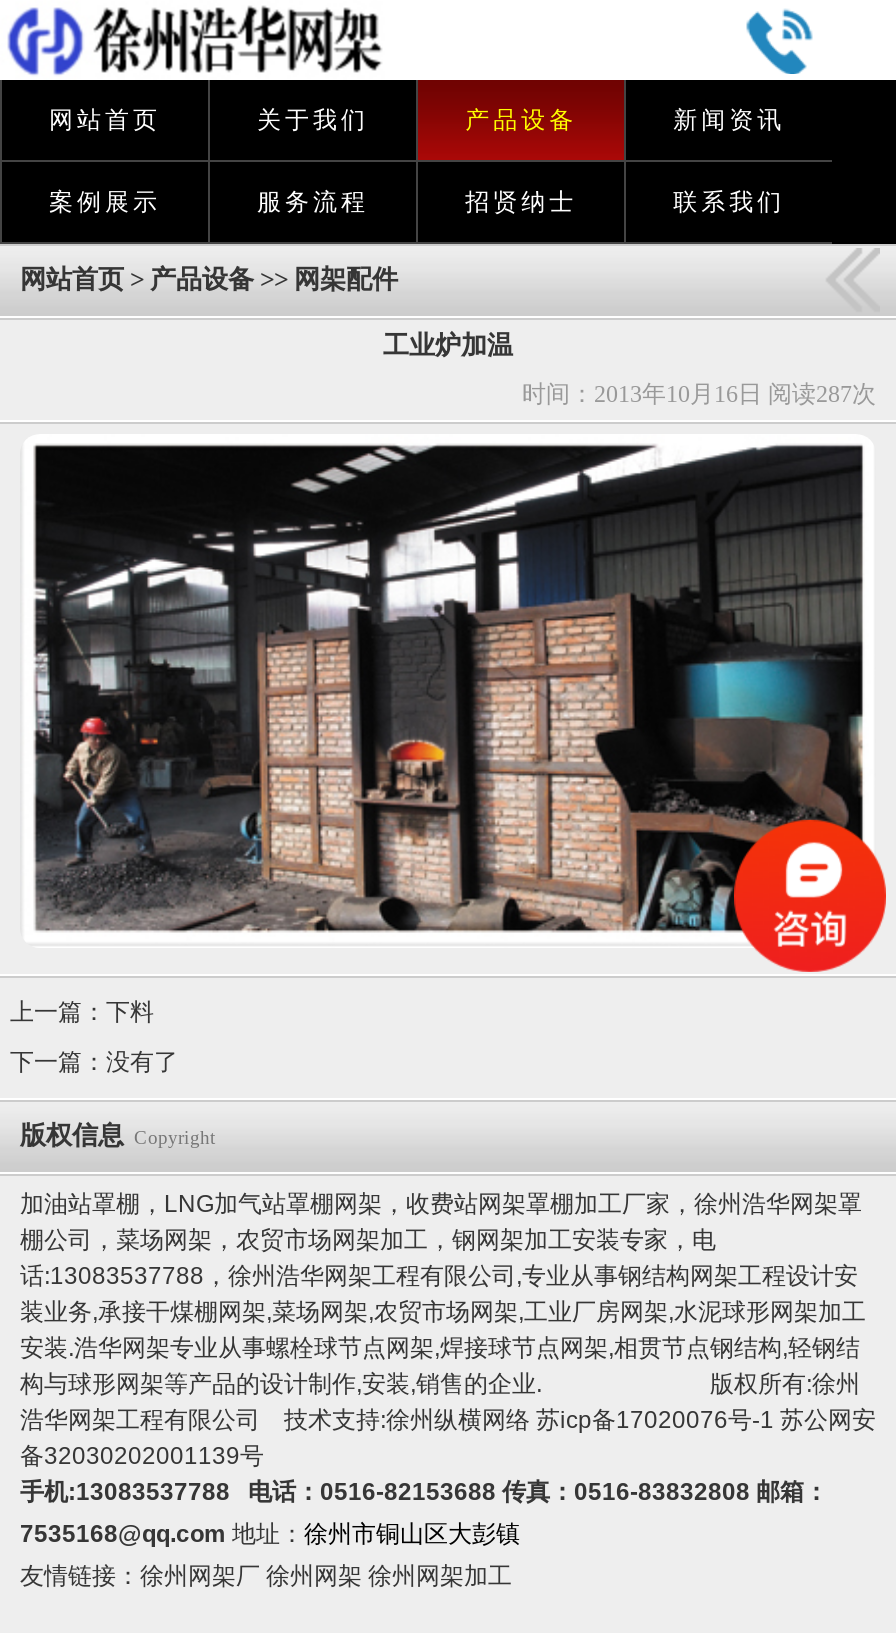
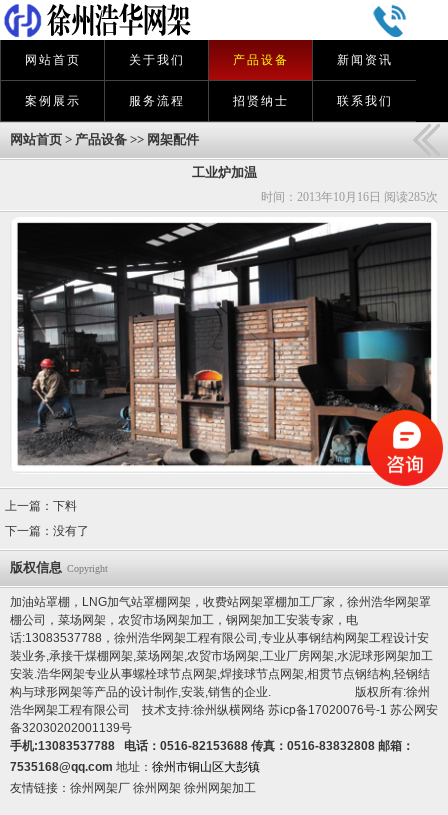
- 时间：2013年10月16日 阅读287次
+ 时间：2013年10月16日 阅读285次
